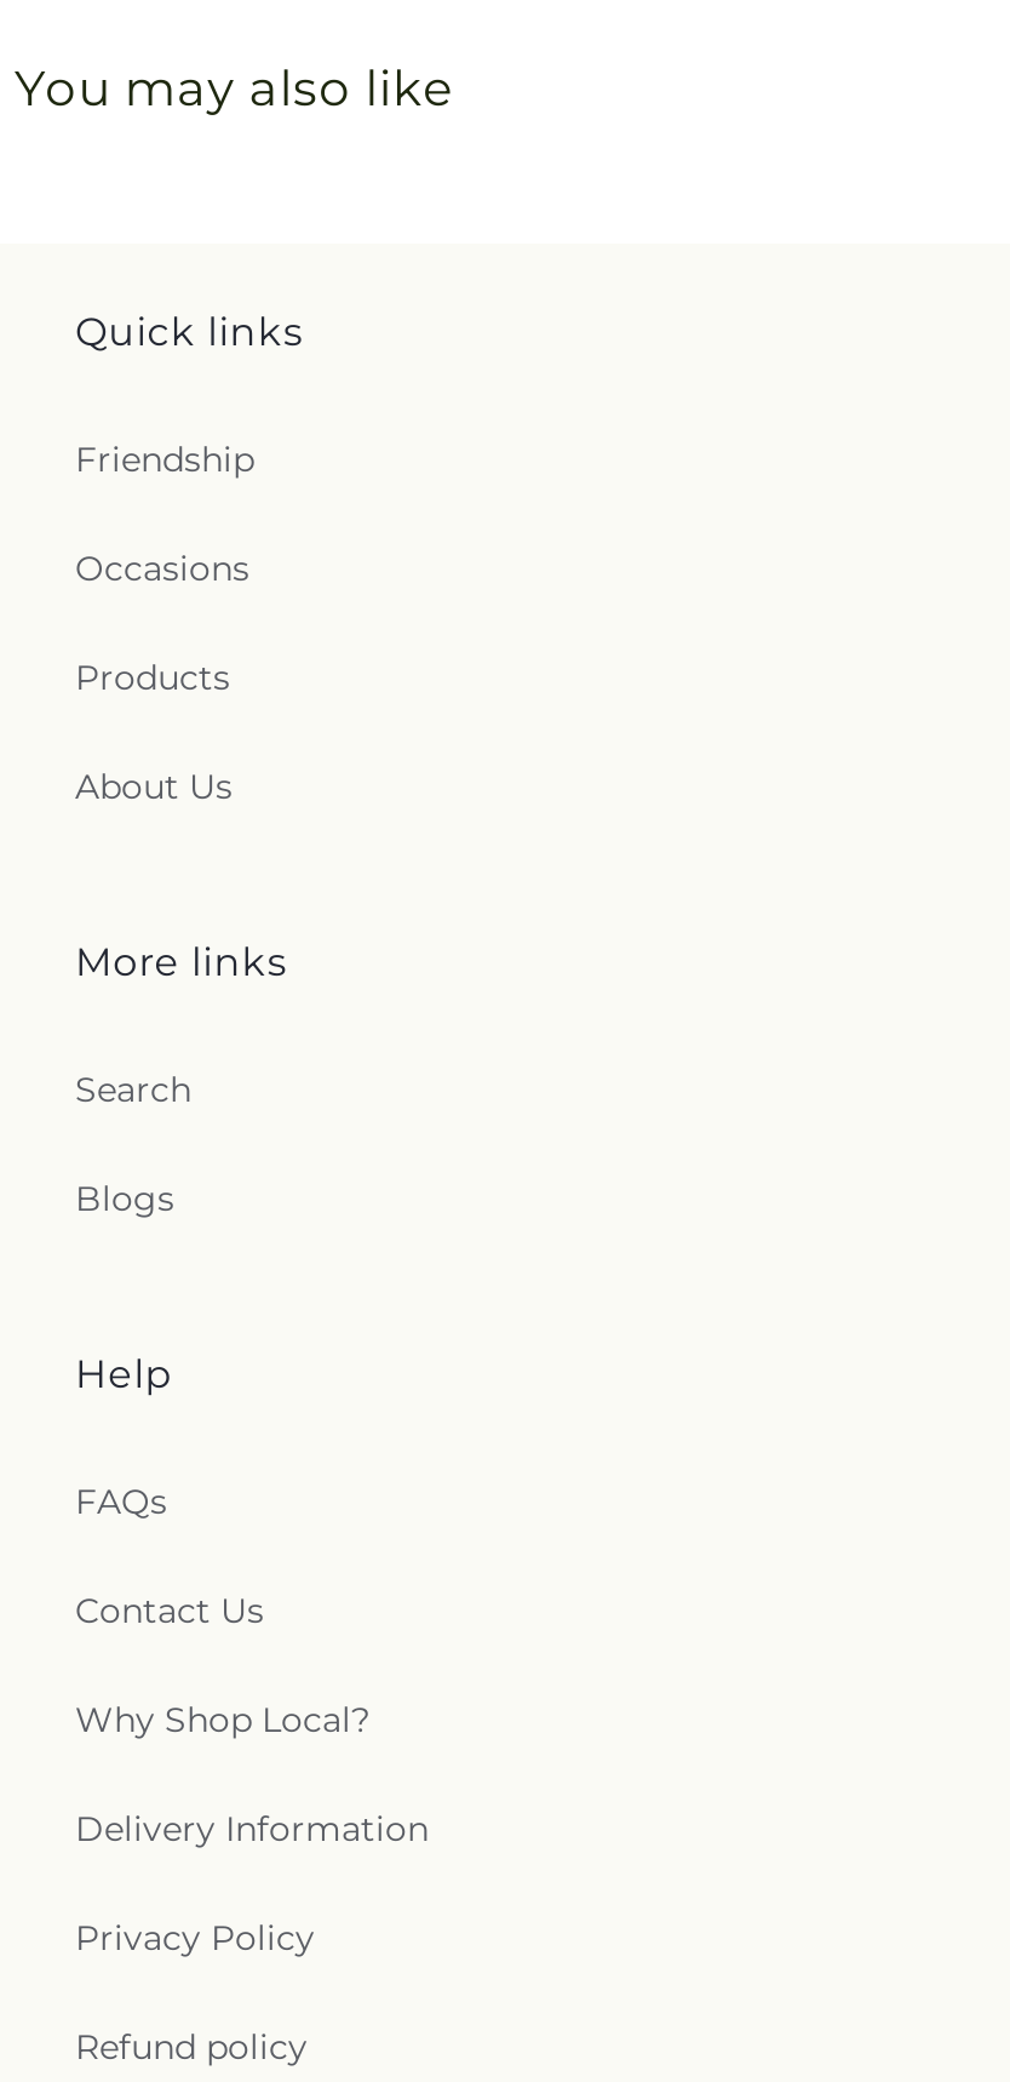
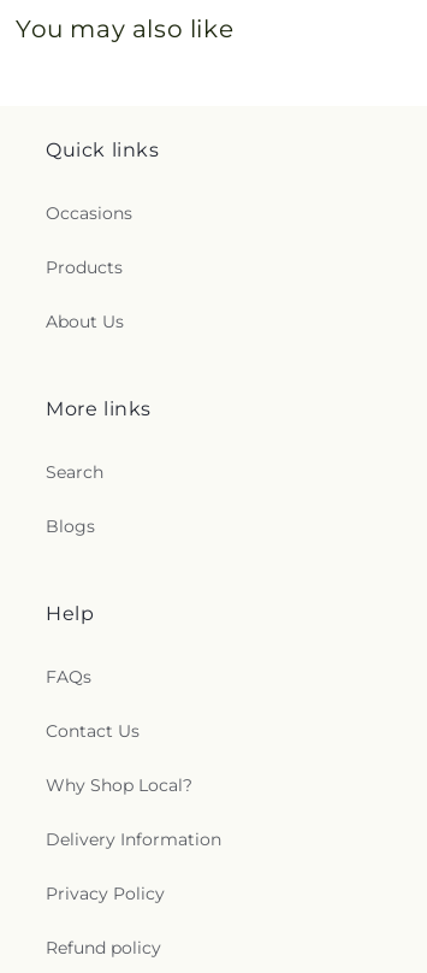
- Friendship
